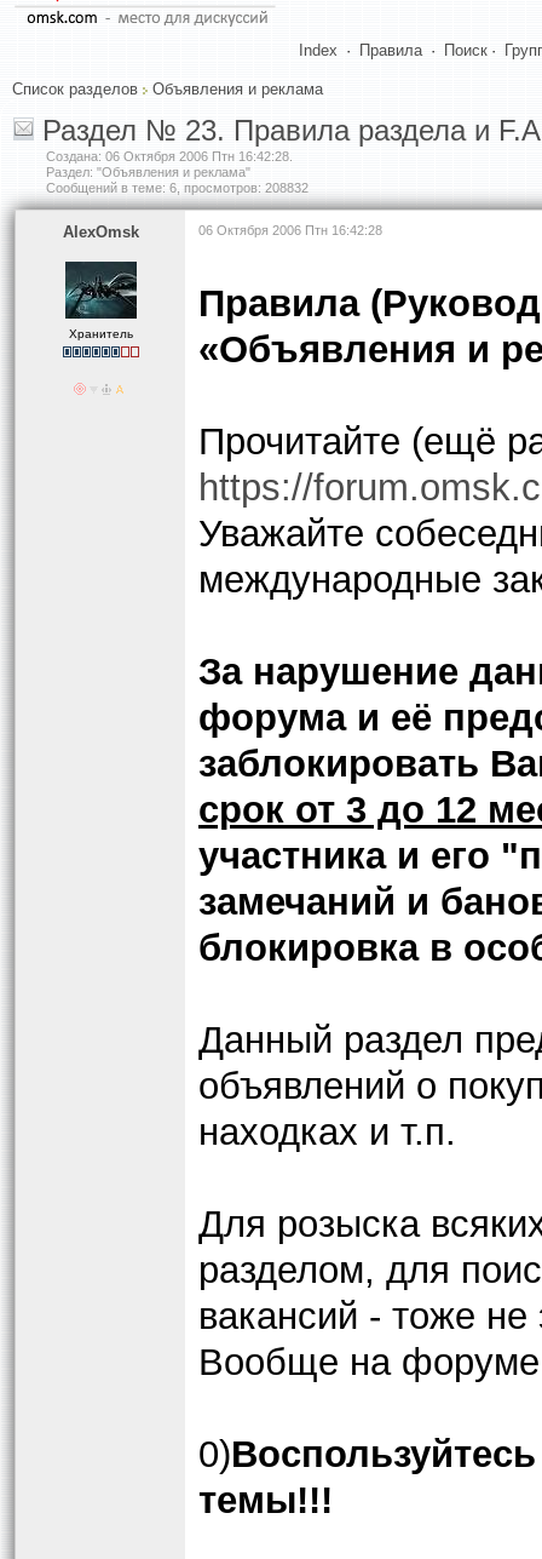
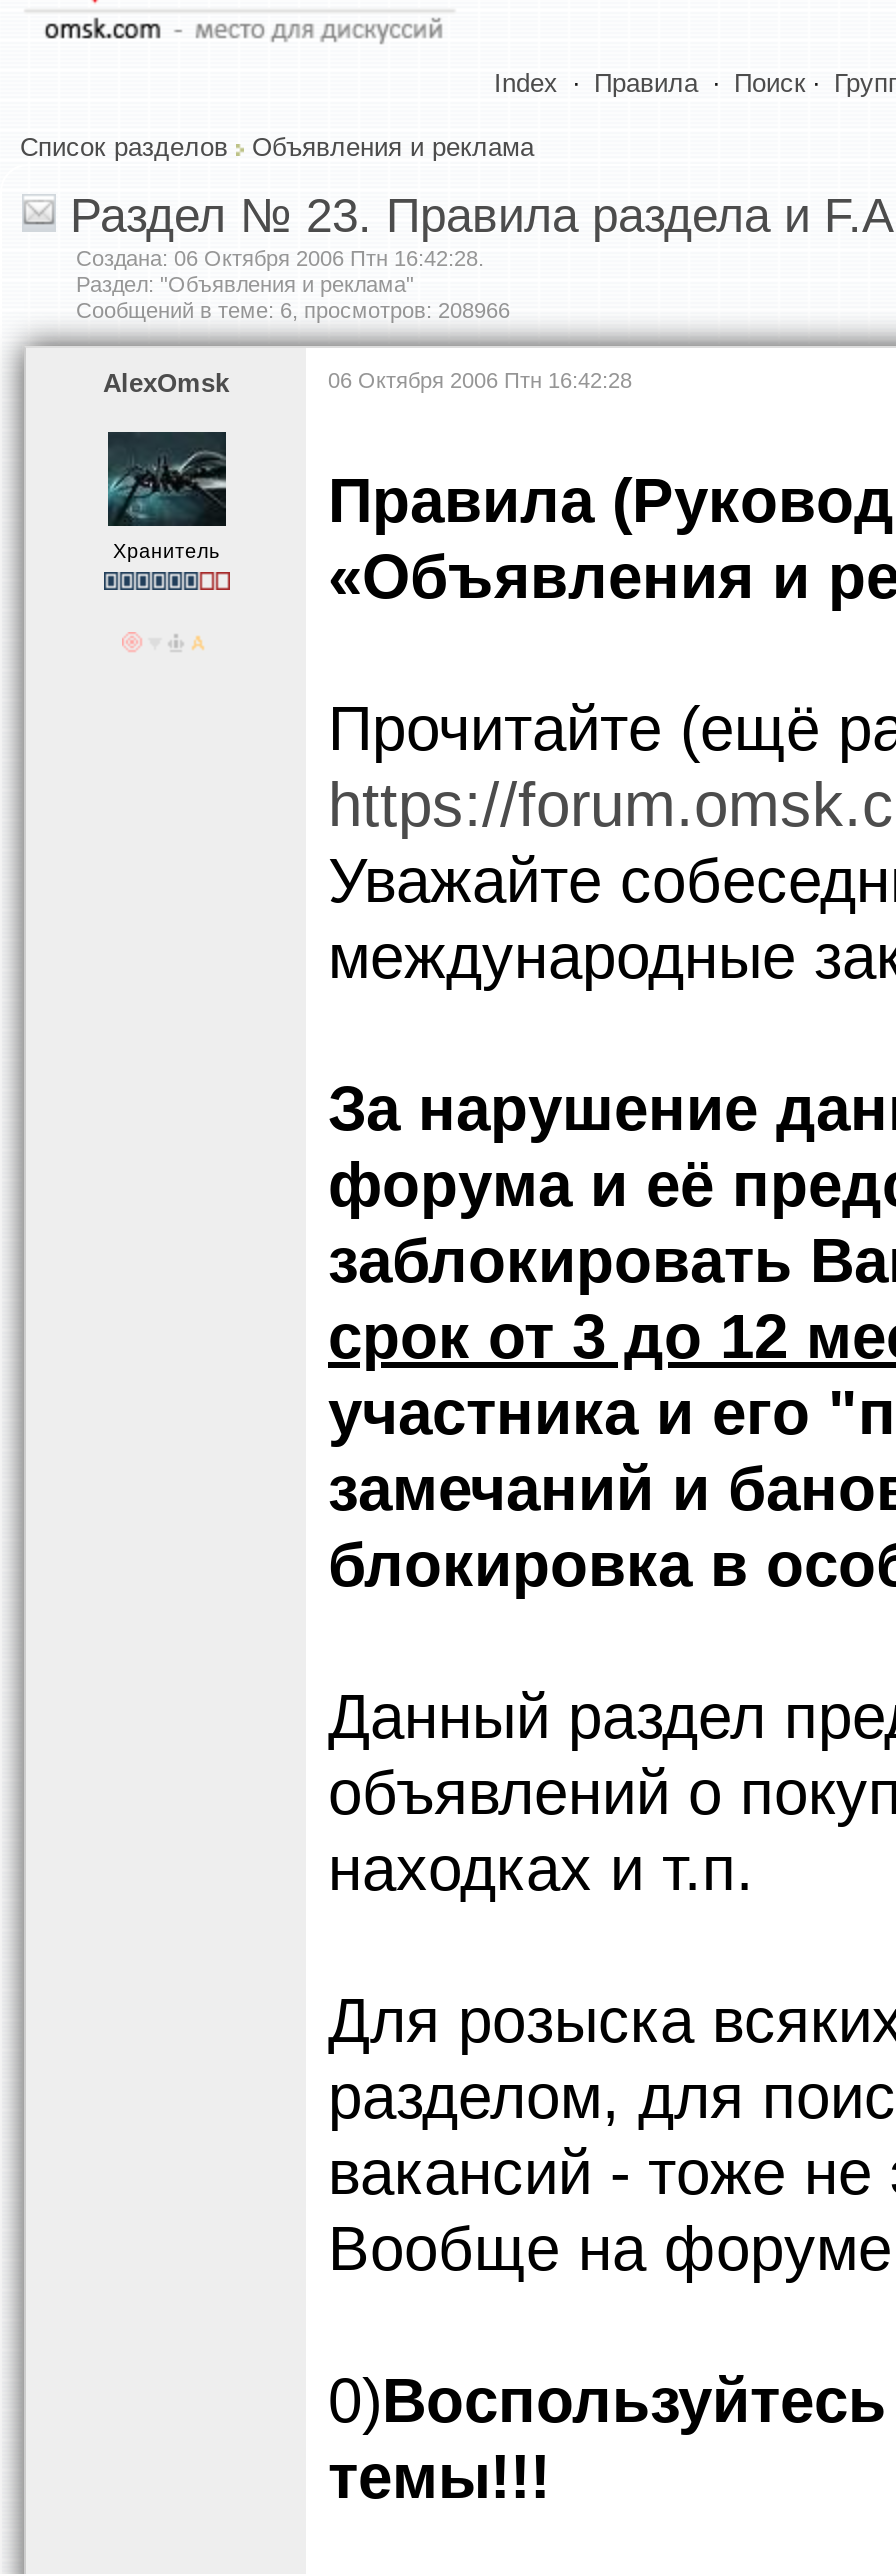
- Сообщений в теме: 6, просмотров: 208832
+ Сообщений в теме: 6, просмотров: 208966
